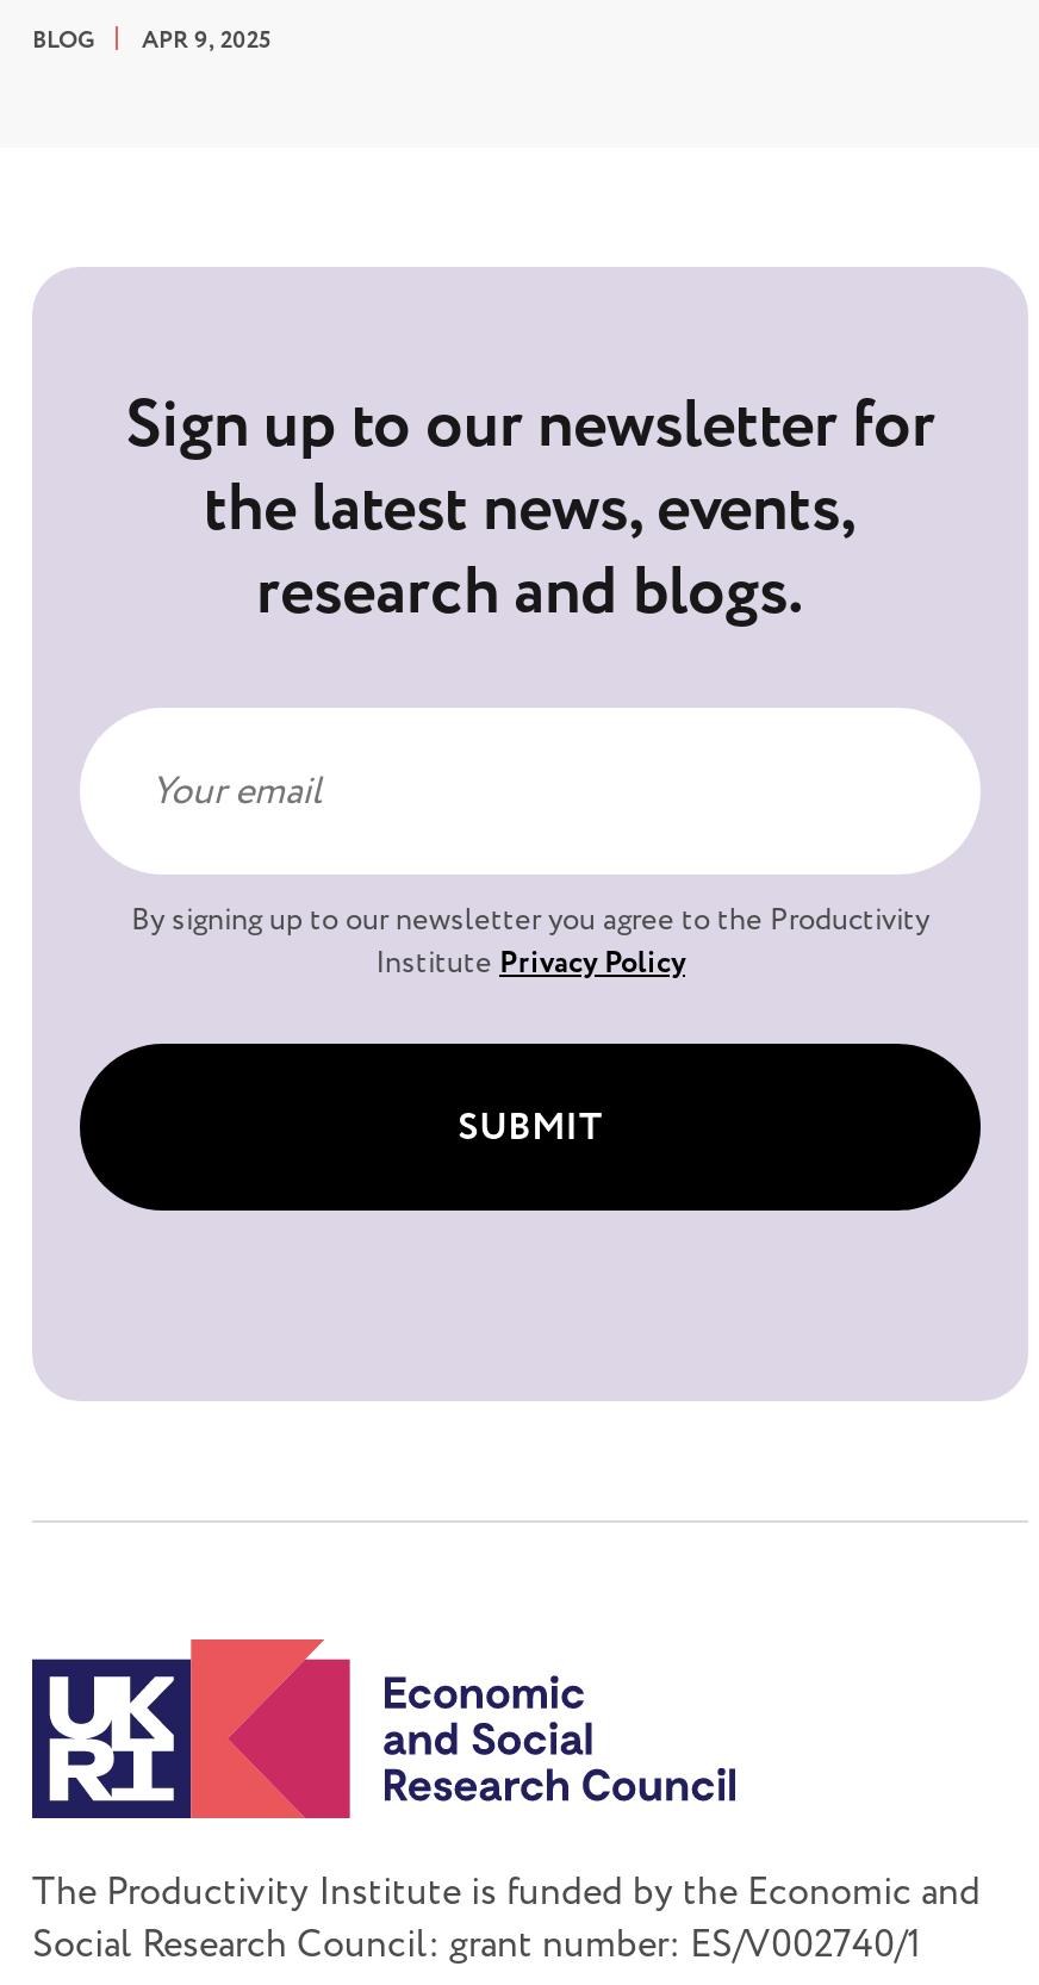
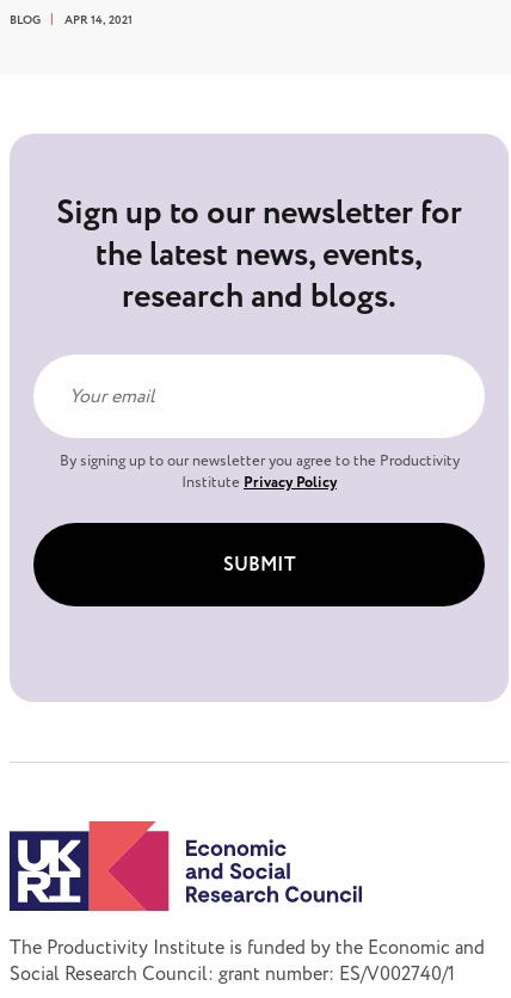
- BLOG APR 9, 2025
+ BLOG APR 14, 2021
